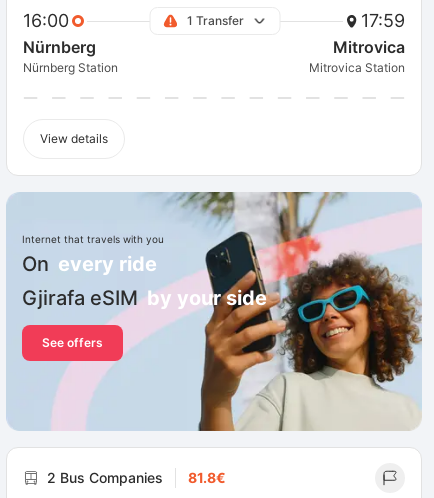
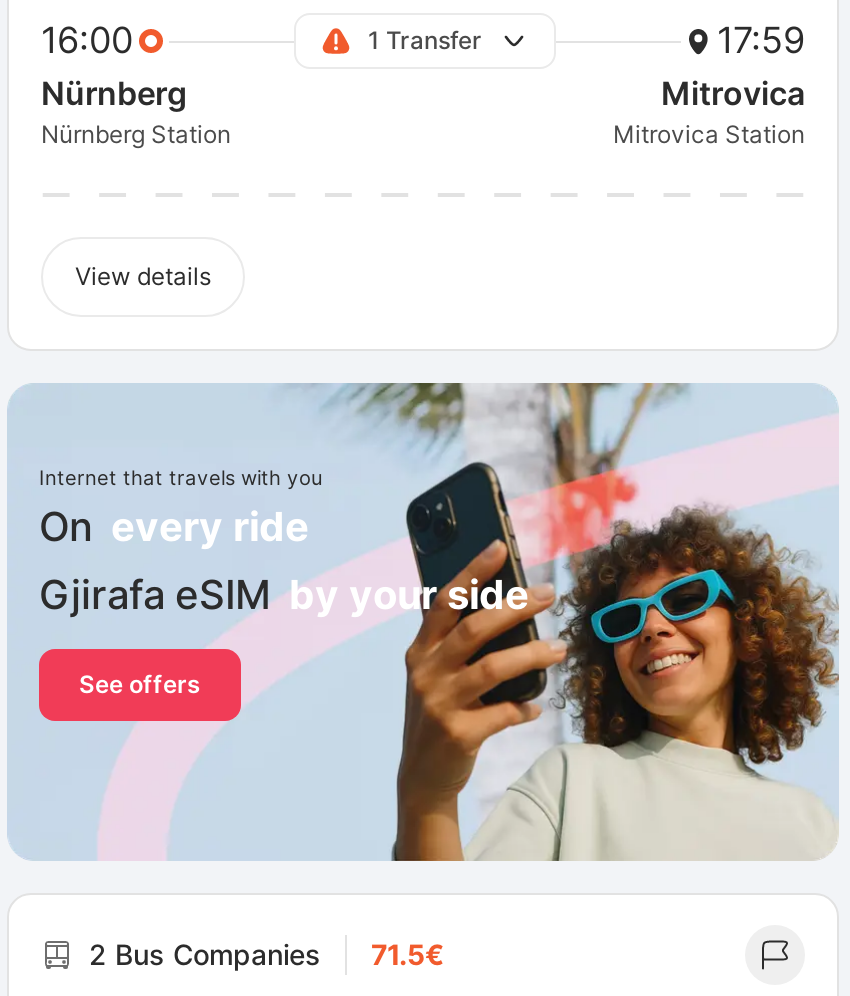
- 2 Bus Companies 81.8€
+ 2 Bus Companies 71.5€
